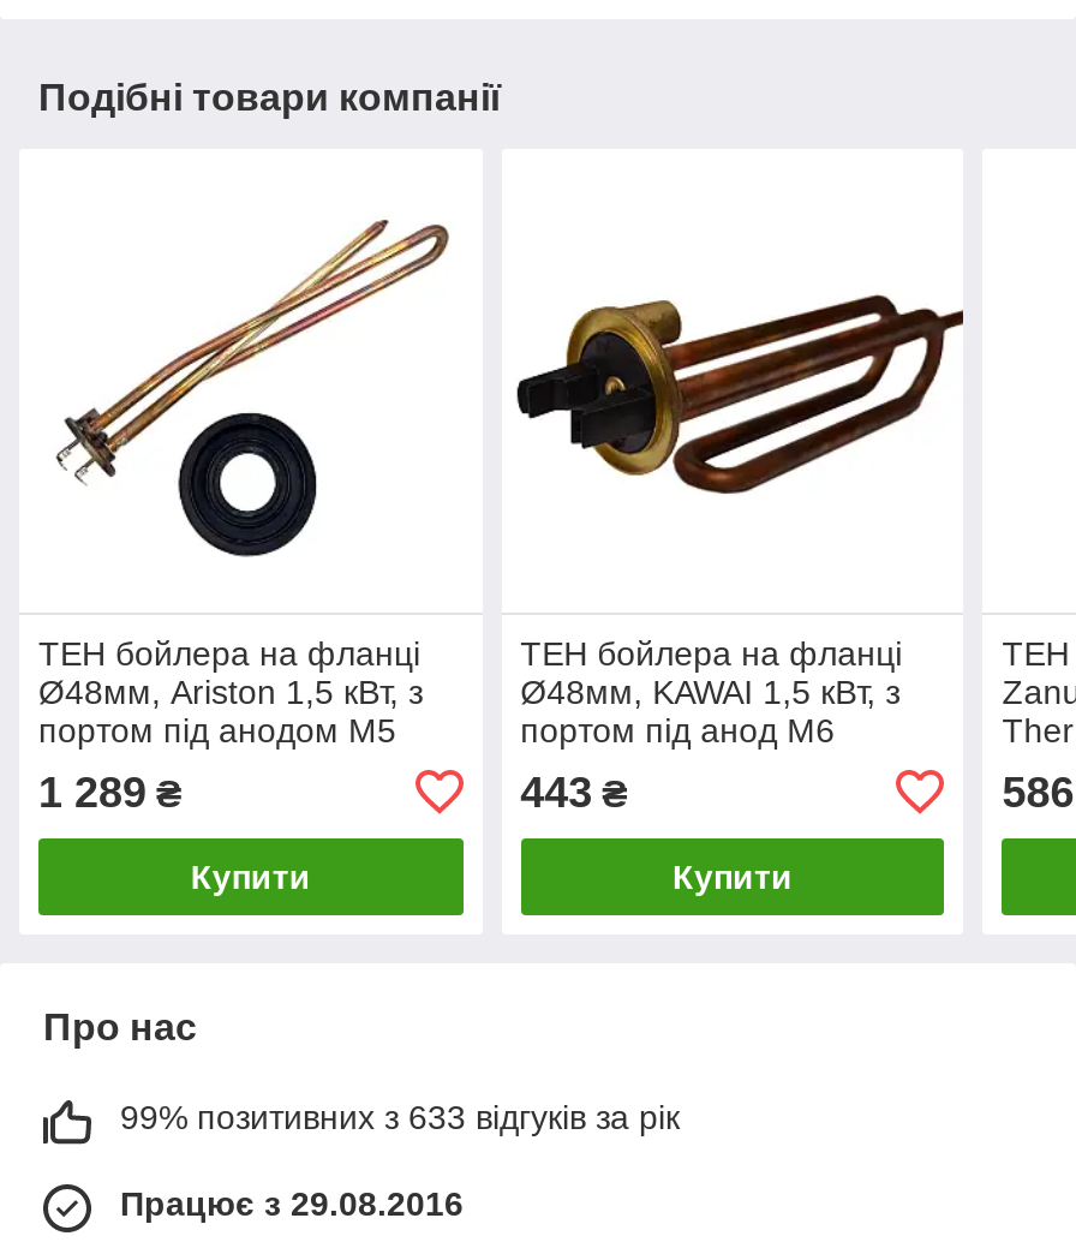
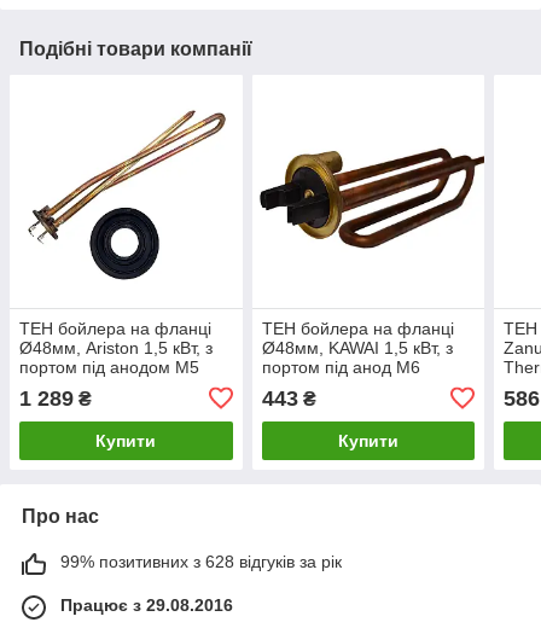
- 99% позитивних з 633 відгуків за рік
+ 99% позитивних з 628 відгуків за рік
